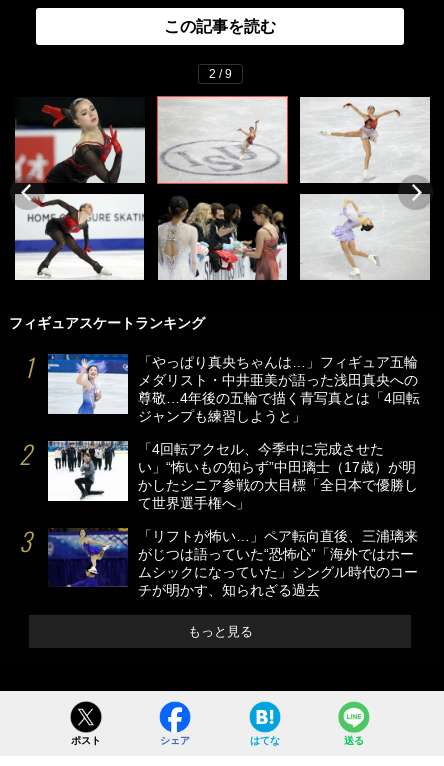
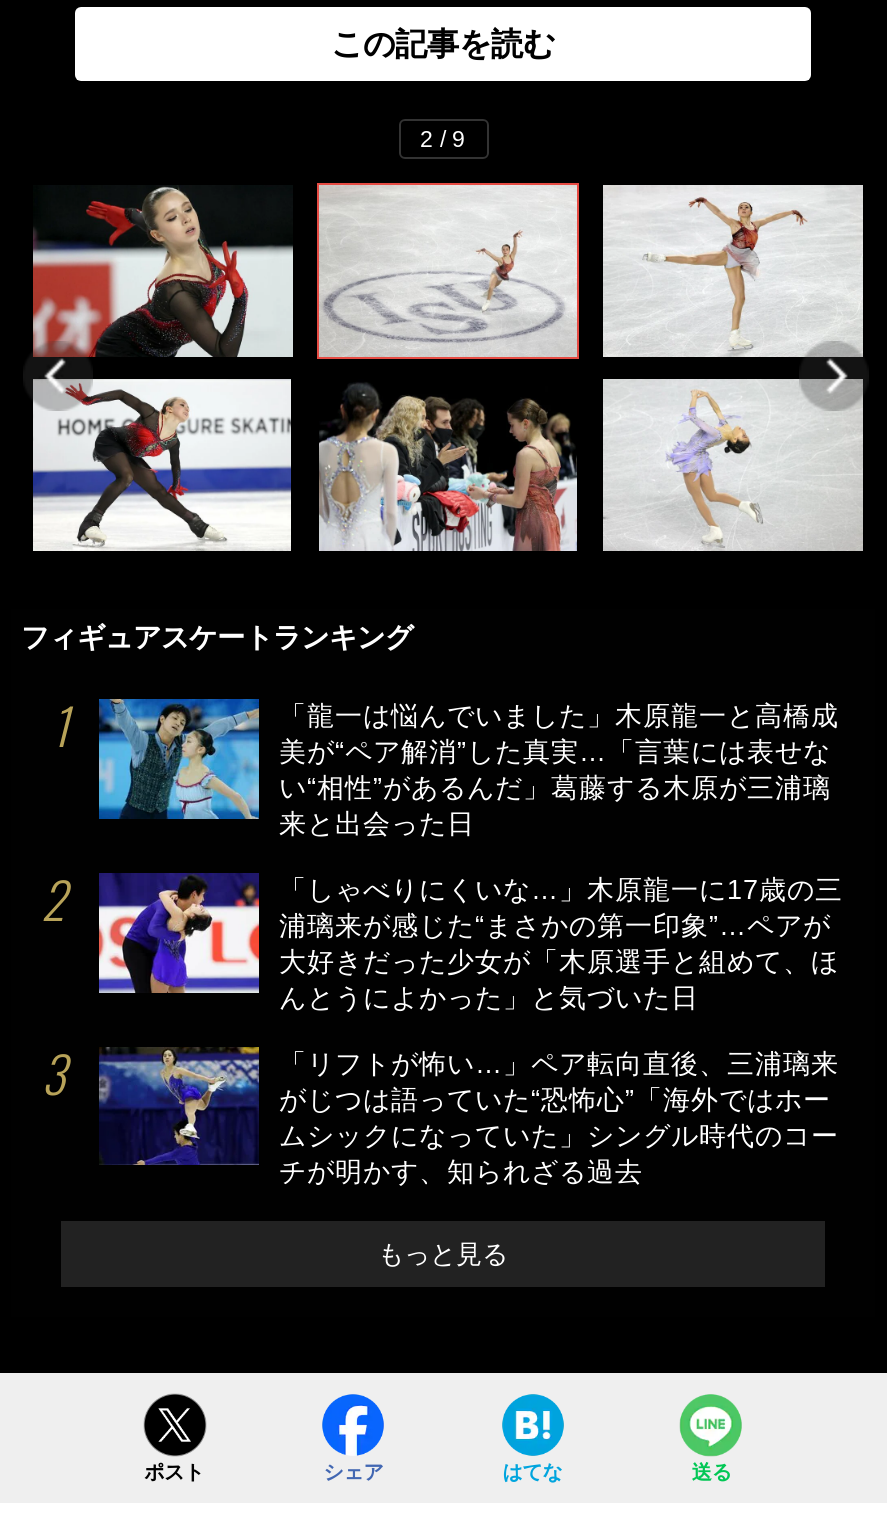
- [image]
- 「やっぱり真央ちゃんは…」フィギュア五輪
- メダリスト・中井亜美が語った浅田真央への
- 尊敬…4年後の五輪で描く青写真とは「4回転
- ジャンプも練習しようと」
+ [image]
+ 「龍一は悩んでいました」木原龍一と高橋成
+ 美が“ペア解消”した真実…「言葉には表せな
+ い“相性”があるんだ」葛藤する木原が三浦璃
+ 来と出会った日

- [image]
- 「4回転アクセル、今季中に完成させた
- い」“怖いもの知らず”中田璃士（17歳）が明
- かしたシニア参戦の大目標「全日本で優勝し
- て世界選手権へ」
+ [image]
+ 「しゃべりにくいな…」木原龍一に17歳の三
+ 浦璃来が感じた“まさかの第一印象”…ペアが
+ 大好きだった少女が「木原選手と組めて、ほ
+ んとうによかった」と気づいた日
